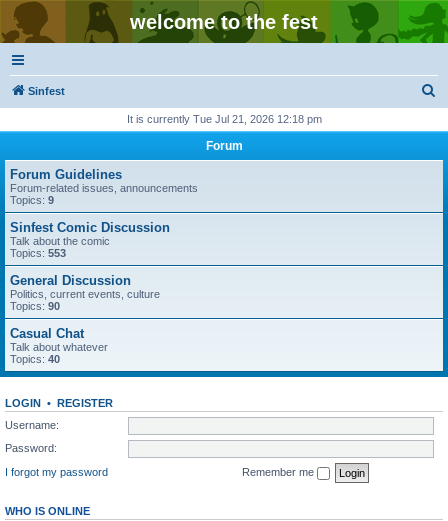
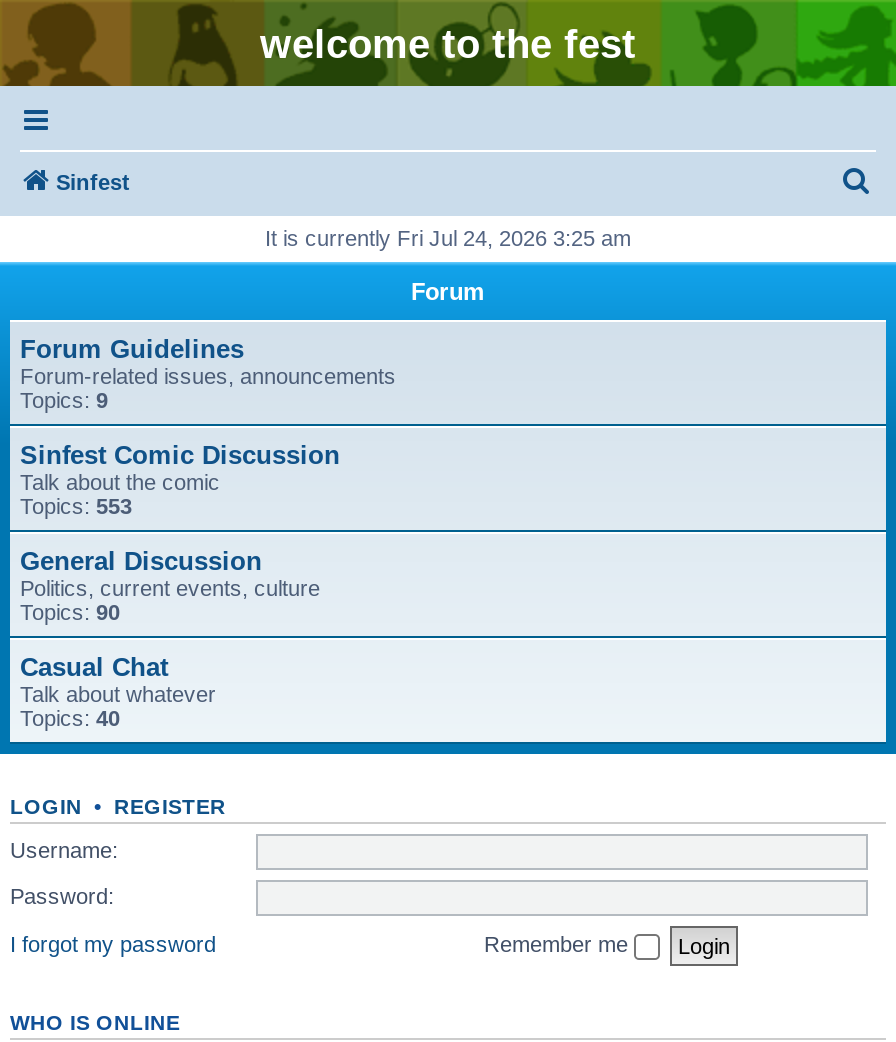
- It is currently Tue Jul 21, 2026 12:18 pm
+ It is currently Fri Jul 24, 2026 3:25 am
